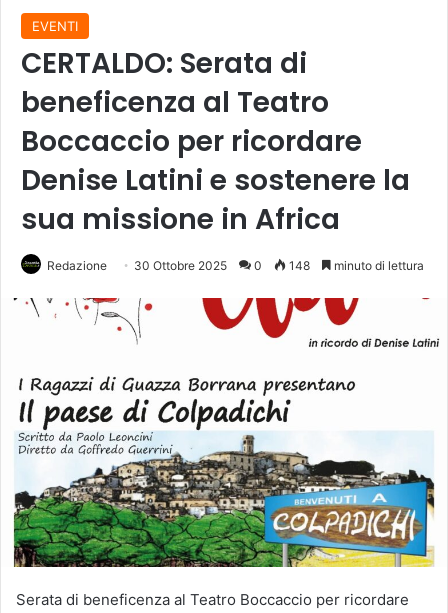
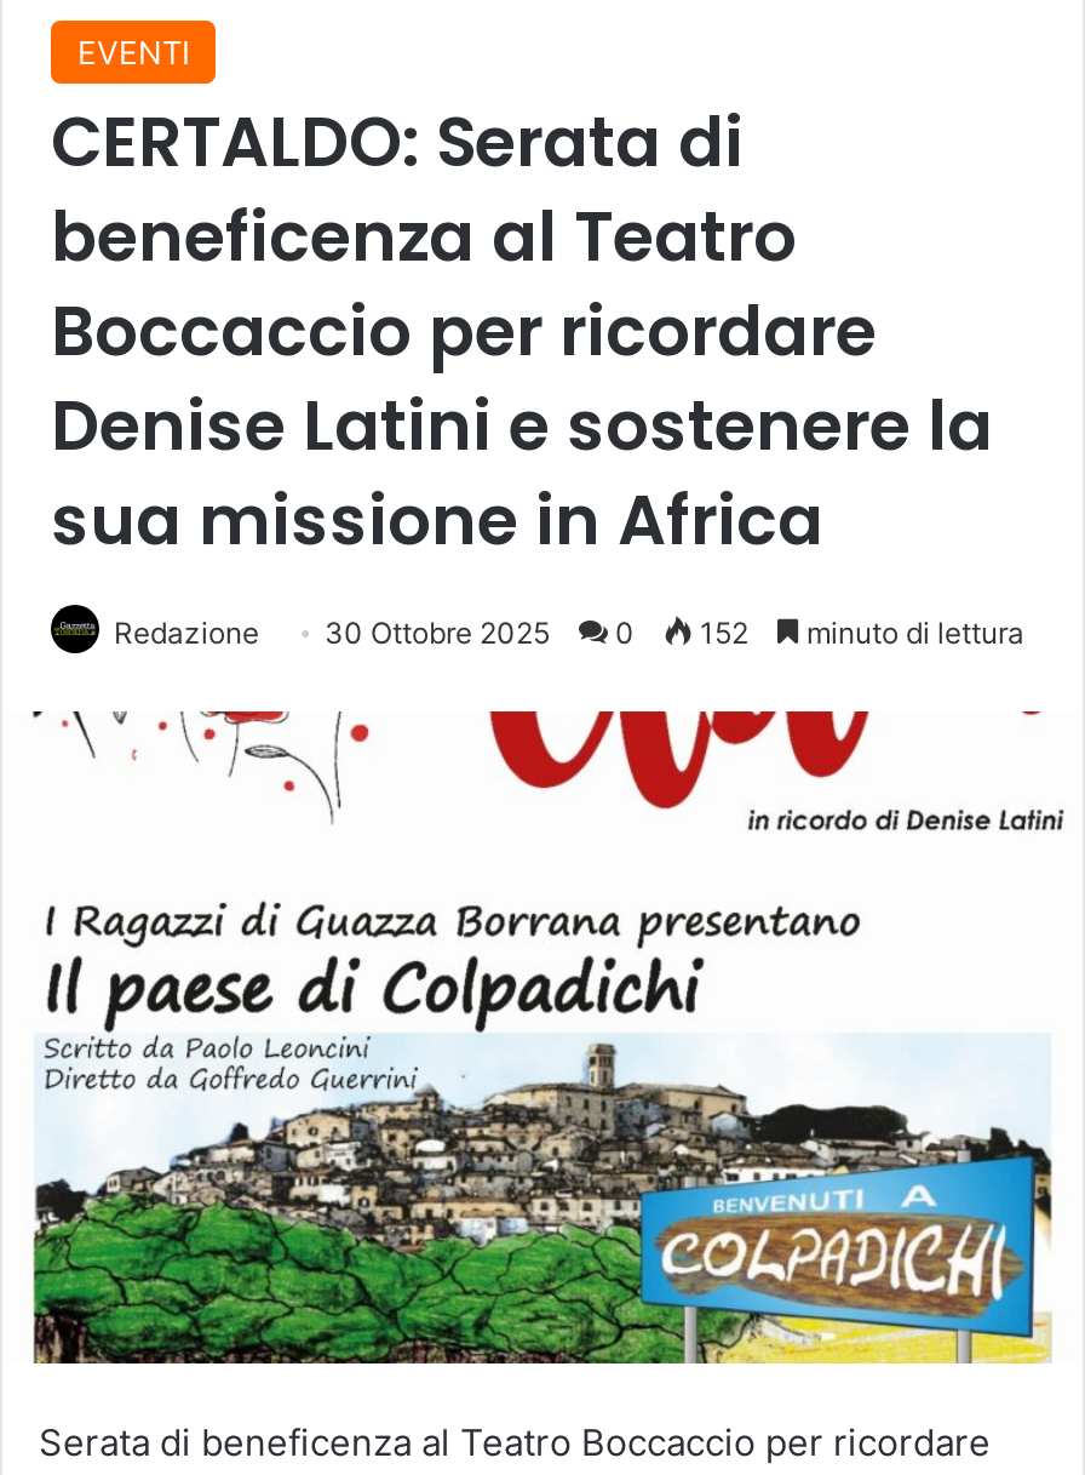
- Redazione 30 Ottobre 2025 0 148 minuto di lettura
+ Redazione 30 Ottobre 2025 0 152 minuto di lettura
